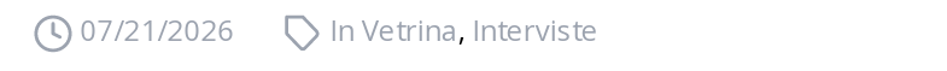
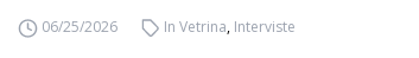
- 07/21/2026
+ 06/25/2026
